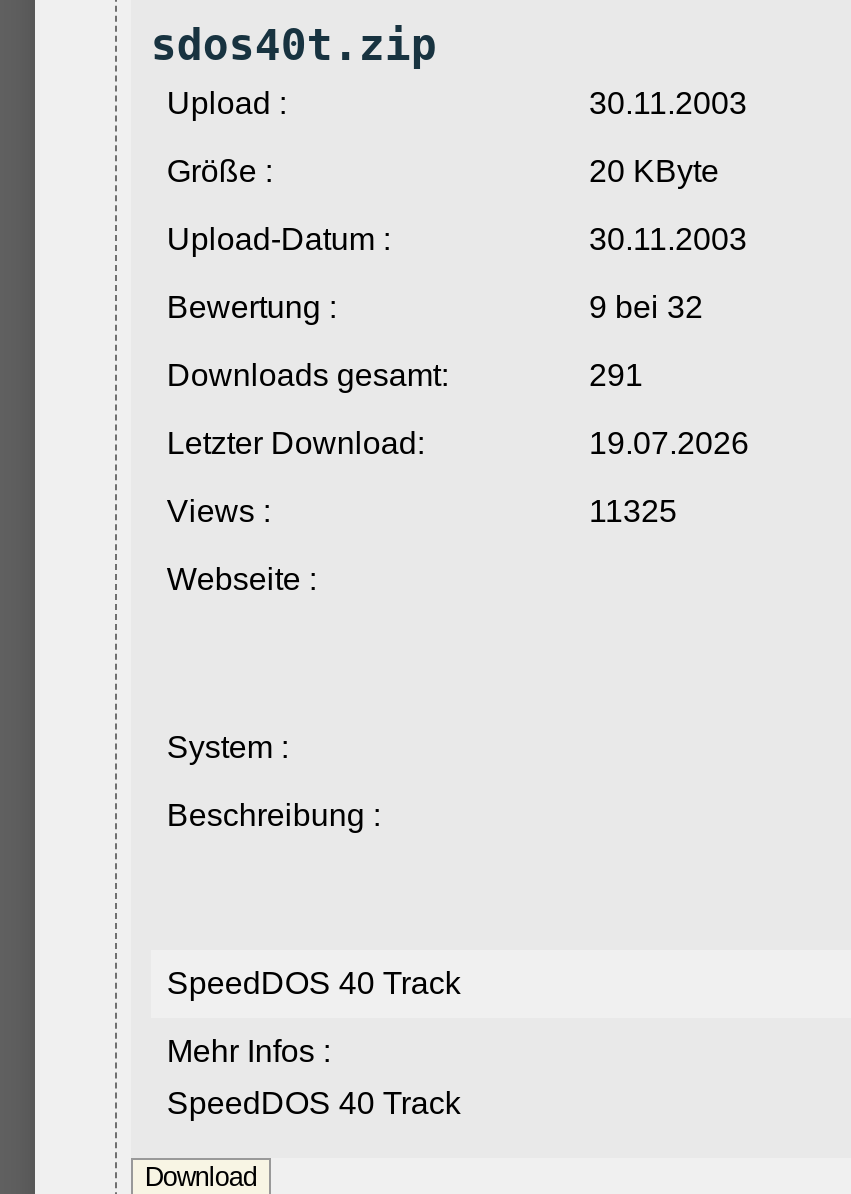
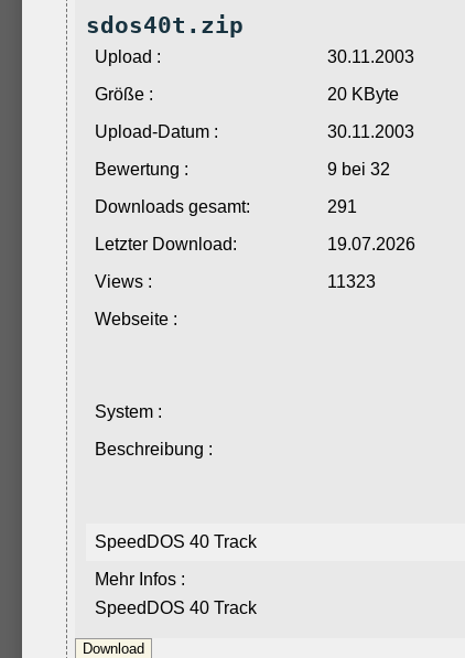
- 11325
+ 11323
